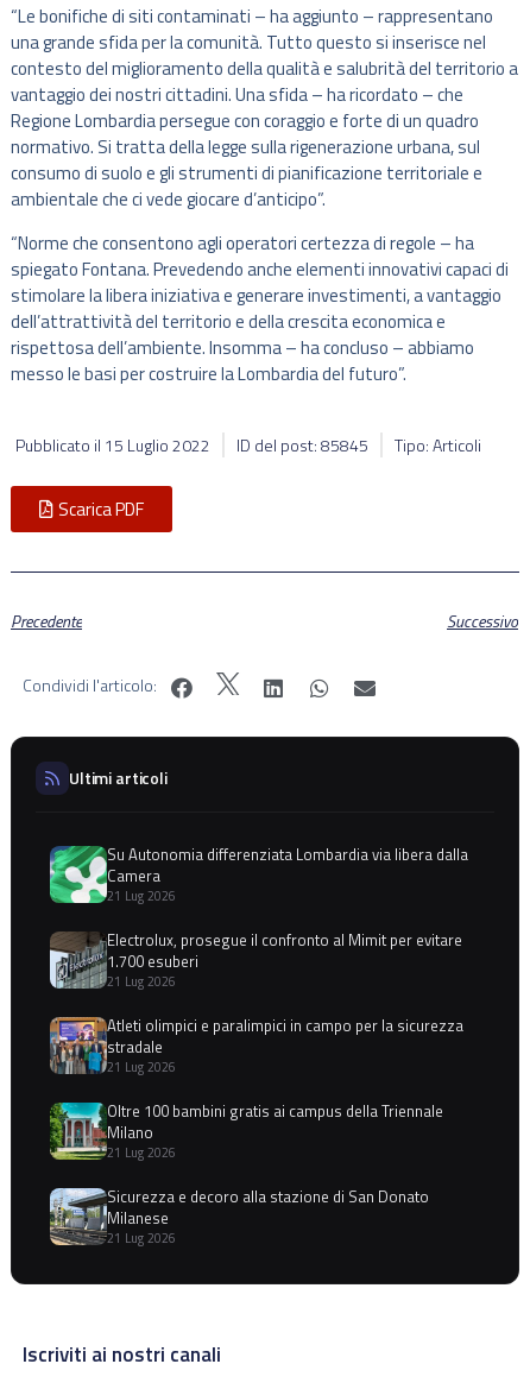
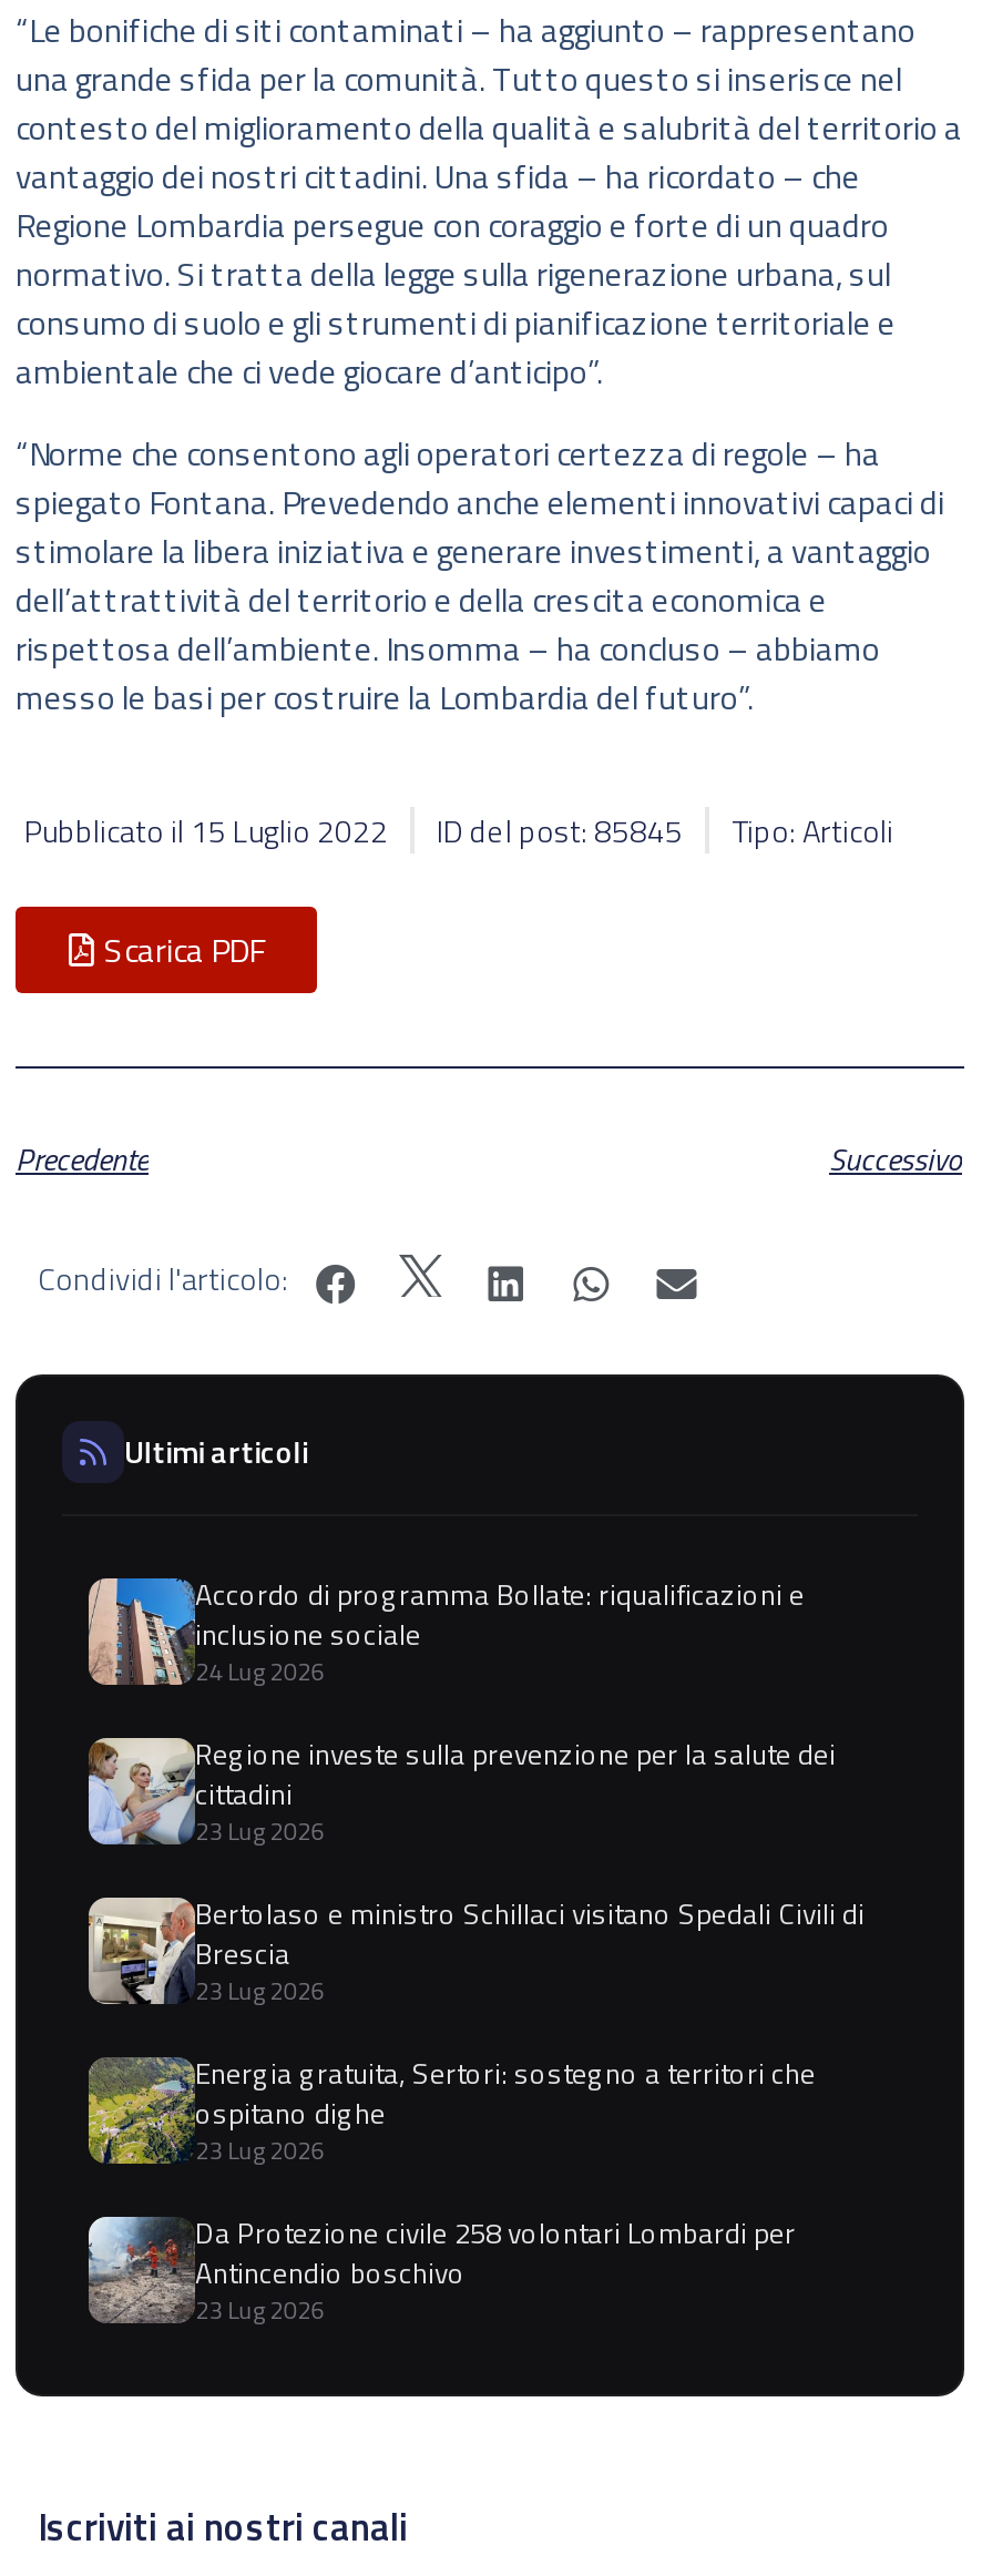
- [image]
- Su Autonomia differenziata Lombardia via libera dalla
- Camera
- 21 Lug 2026
+ [image]
+ Accordo di programma Bollate: riqualificazioni e
+ inclusione sociale
+ 24 Lug 2026

- [image]
- Electrolux, prosegue il confronto al Mimit per evitare
- 1.700 esuberi
- 21 Lug 2026
+ [image]
+ Regione investe sulla prevenzione per la salute dei
+ cittadini
+ 23 Lug 2026

- [image]
- Atleti olimpici e paralimpici in campo per la sicurezza
- stradale
- 21 Lug 2026
+ [image]
+ Bertolaso e ministro Schillaci visitano Spedali Civili di
+ Brescia
+ 23 Lug 2026

- [image]
- Oltre 100 bambini gratis ai campus della Triennale
- Milano
- 21 Lug 2026
+ [image]
+ Energia gratuita, Sertori: sostegno a territori che
+ ospitano dighe
+ 23 Lug 2026

- [image]
- Sicurezza e decoro alla stazione di San Donato
- Milanese
- 21 Lug 2026
+ [image]
+ Da Protezione civile 258 volontari Lombardi per
+ Antincendio boschivo
+ 23 Lug 2026
